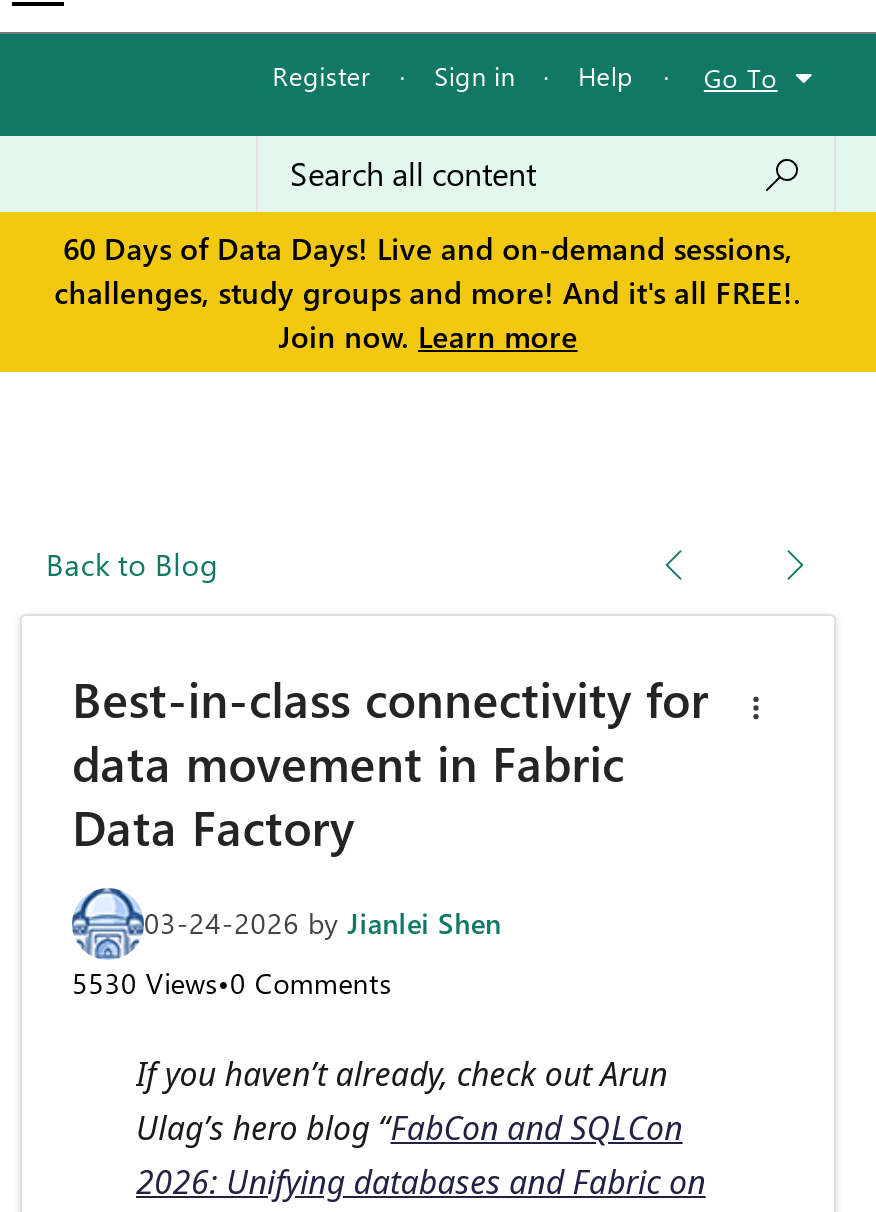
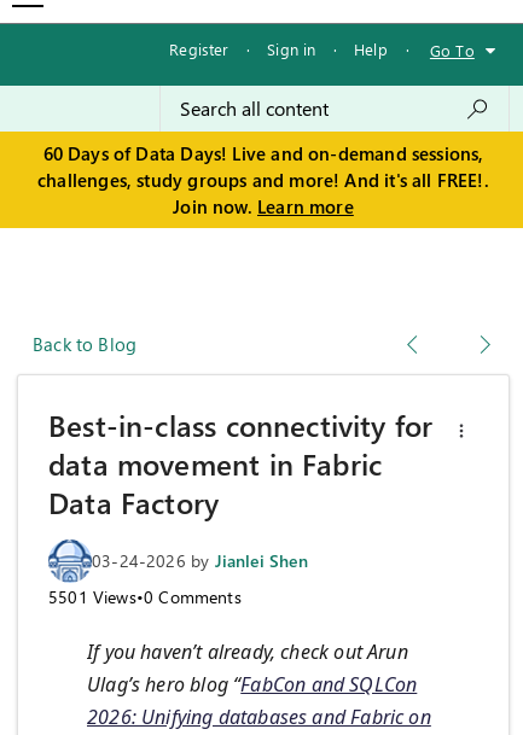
- 5530 Views•0 Comments
+ 5501 Views•0 Comments
